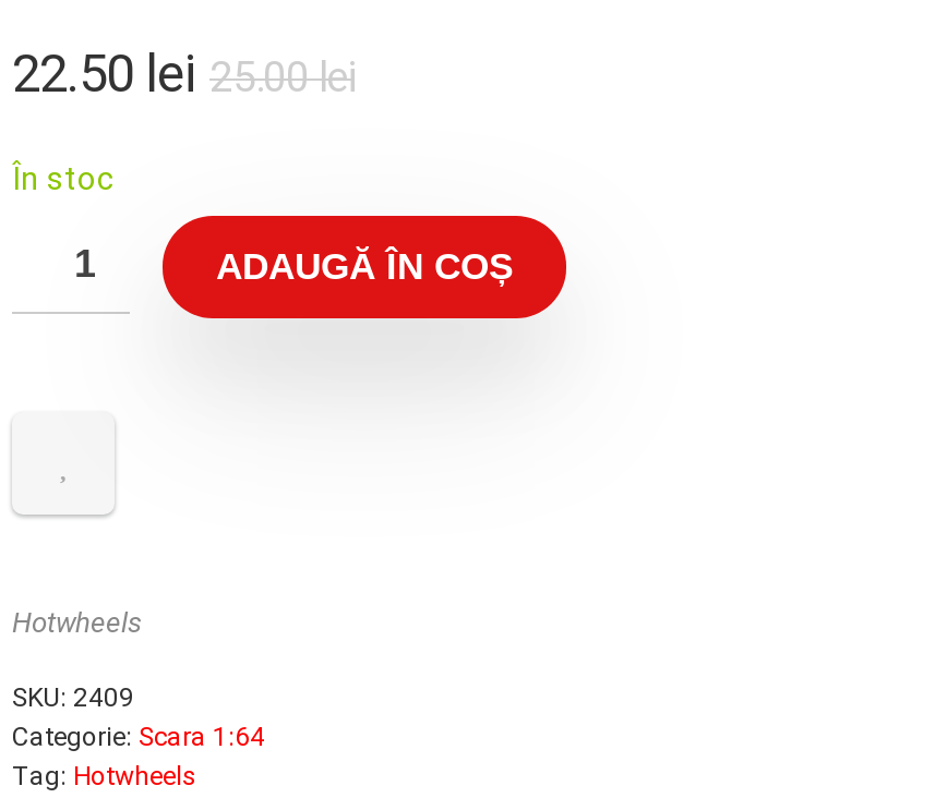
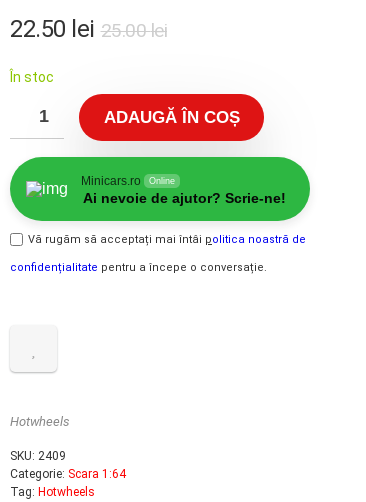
+ [image]
+ Minicars.ro
+ Online
+ Ai nevoie de ajutor? Scrie-ne!
+ Vă rugăm să acceptați mai întâi politica noastră de
+ confidențialitate pentru a începe o conversație.
